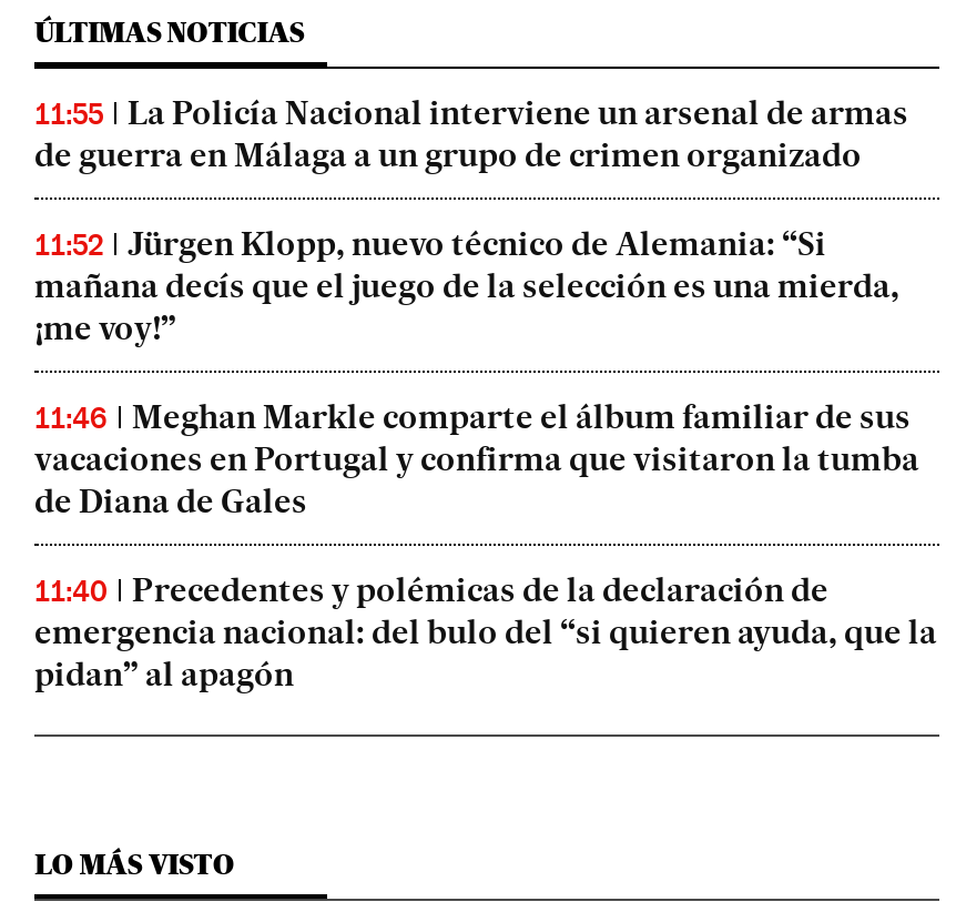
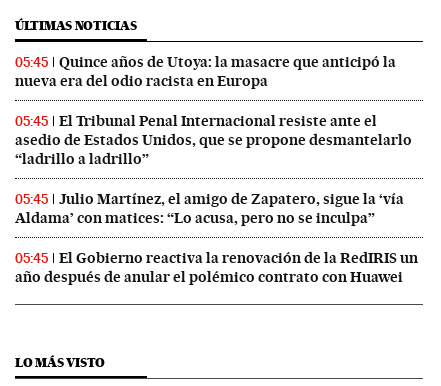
- 11:55
- La Policía Nacional interviene un arsenal de armas
- de guerra en Málaga a un grupo de crimen organizado
+ 05:45
+ Quince años de Utoya: la masacre que anticipó la
+ nueva era del odio racista en Europa

- 11:52
- Jürgen Klopp, nuevo técnico de Alemania: “Si
- mañana decís que el juego de la selección es una mierda,
- ¡me voy!”
+ 05:45
+ El Tribunal Penal Internacional resiste ante el
+ asedio de Estados Unidos, que se propone desmantelarlo
+ “ladrillo a ladrillo”

- 11:46
- Meghan Markle comparte el álbum familiar de sus
- vacaciones en Portugal y confirma que visitaron la tumba
- de Diana de Gales
+ 05:45
+ Julio Martínez, el amigo de Zapatero, sigue la ‘vía
+ Aldama’ con matices: “Lo acusa, pero no se inculpa”

- 11:40
- Precedentes y polémicas de la declaración de
- emergencia nacional: del bulo del “si quieren ayuda, que la
- pidan” al apagón
+ 05:45
+ El Gobierno reactiva la renovación de la RedIRIS un
+ año después de anular el polémico contrato con Huawei
